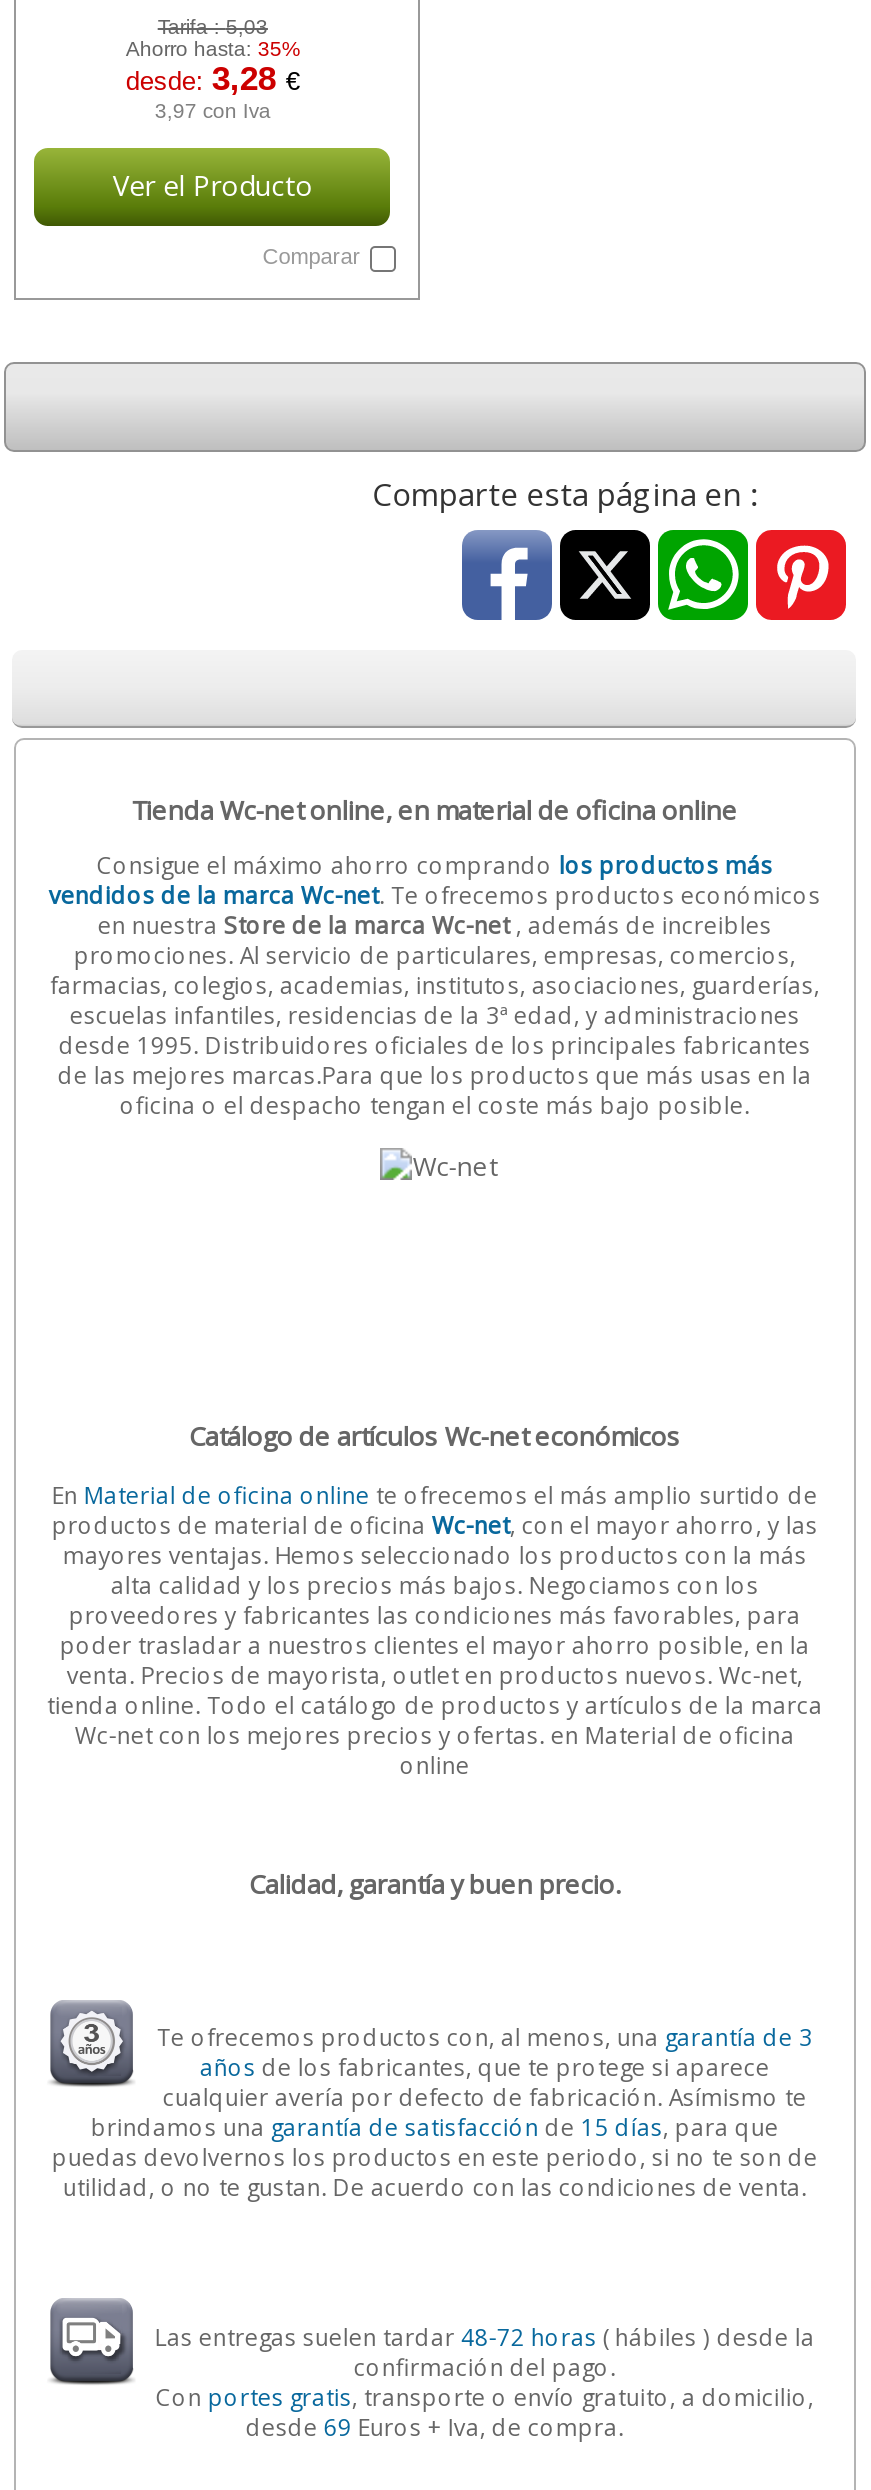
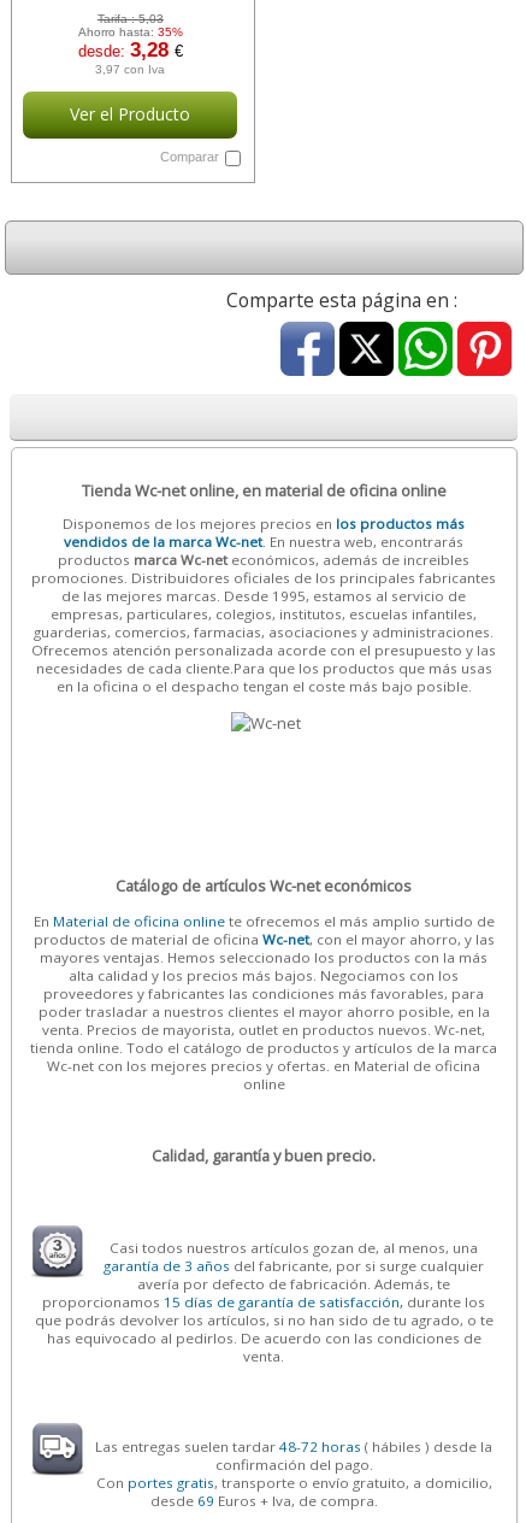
- Consigue el máximo ahorro comprando los productos más
- vendidos de la marca Wc-net. Te ofrecemos productos económicos
- en nuestra Store de la marca Wc-net, además de increibles
- promociones. Al servicio de particulares, empresas, comercios,
- farmacias, colegios, academias, institutos, asociaciones, guarderías,
- escuelas infantiles, residencias de la 3ª edad, y administraciones
- desde 1995. Distribuidores oficiales de los principales fabricantes
- de las mejores marcas.Para que los productos que más usas en la
- oficina o el despacho tengan el coste más bajo posible.
+ Disponemos de los mejores precios en los productos más
+ vendidos de la marca Wc-net. En nuestra web, encontrarás
+ productos marca Wc-net económicos, además de increibles
+ promociones. Distribuidores oficiales de los principales fabricantes
+ de las mejores marcas. Desde 1995, estamos al servicio de
+ empresas, particulares, colegios, institutos, escuelas infantiles,
+ guarderias, comercios, farmacias, asociaciones y administraciones.
+ Ofrecemos atención personalizada acorde con el presupuesto y las
+ necesidades de cada cliente.Para que los productos que más usas
+ en la oficina o el despacho tengan el coste más bajo posible.

- Te ofrecemos productos con, al menos, una garantía de 3
- años de los fabricantes, que te protege si aparece
- cualquier avería por defecto de fabricación. Asímismo te
- brindamos una garantía de satisfacción de 15 días, para que
- puedas devolvernos los productos en este periodo, si no te son de
- utilidad, o no te gustan. De acuerdo con las condiciones de venta.
+ Casi todos nuestros artículos gozan de, al menos, una
+ garantía de 3 años del fabricante, por si surge cualquier
+ avería por defecto de fabricación. Además, te
+ proporcionamos 15 días de garantía de satisfacción, durante los
+ que podrás devolver los artículos, si no han sido de tu agrado, o te
+ has equivocado al pedirlos. De acuerdo con las condiciones de
+ venta.
